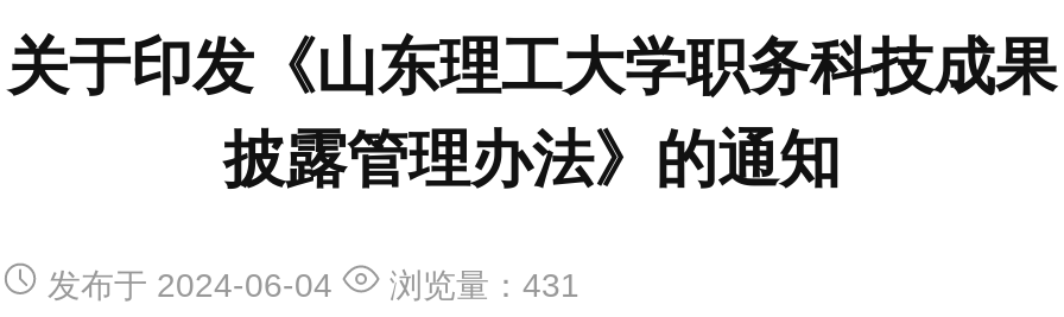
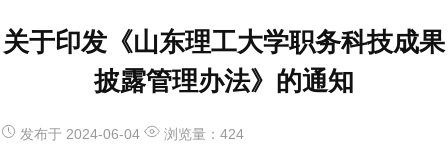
- 发布于 2024-06-04 浏览量：431
+ 发布于 2024-06-04 浏览量：424
